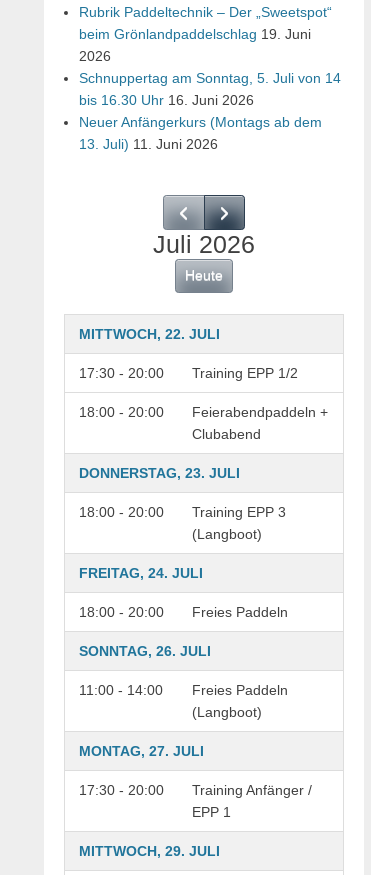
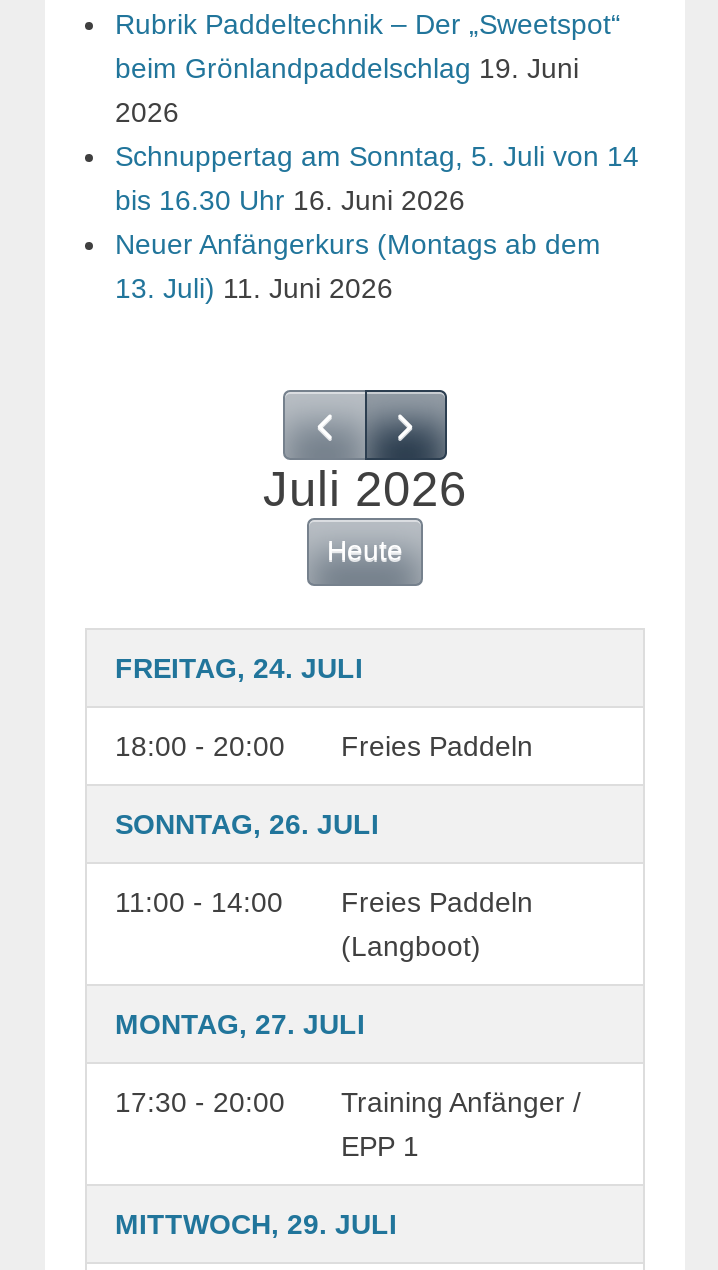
- MITTWOCH, 22. JULI
- 17:30 - 20:00
- Training EPP 1/2
- 18:00 - 20:00
- Feierabendpaddeln +
- Clubabend
- DONNERSTAG, 23. JULI
- 18:00 - 20:00
- Training EPP 3
- (Langboot)
